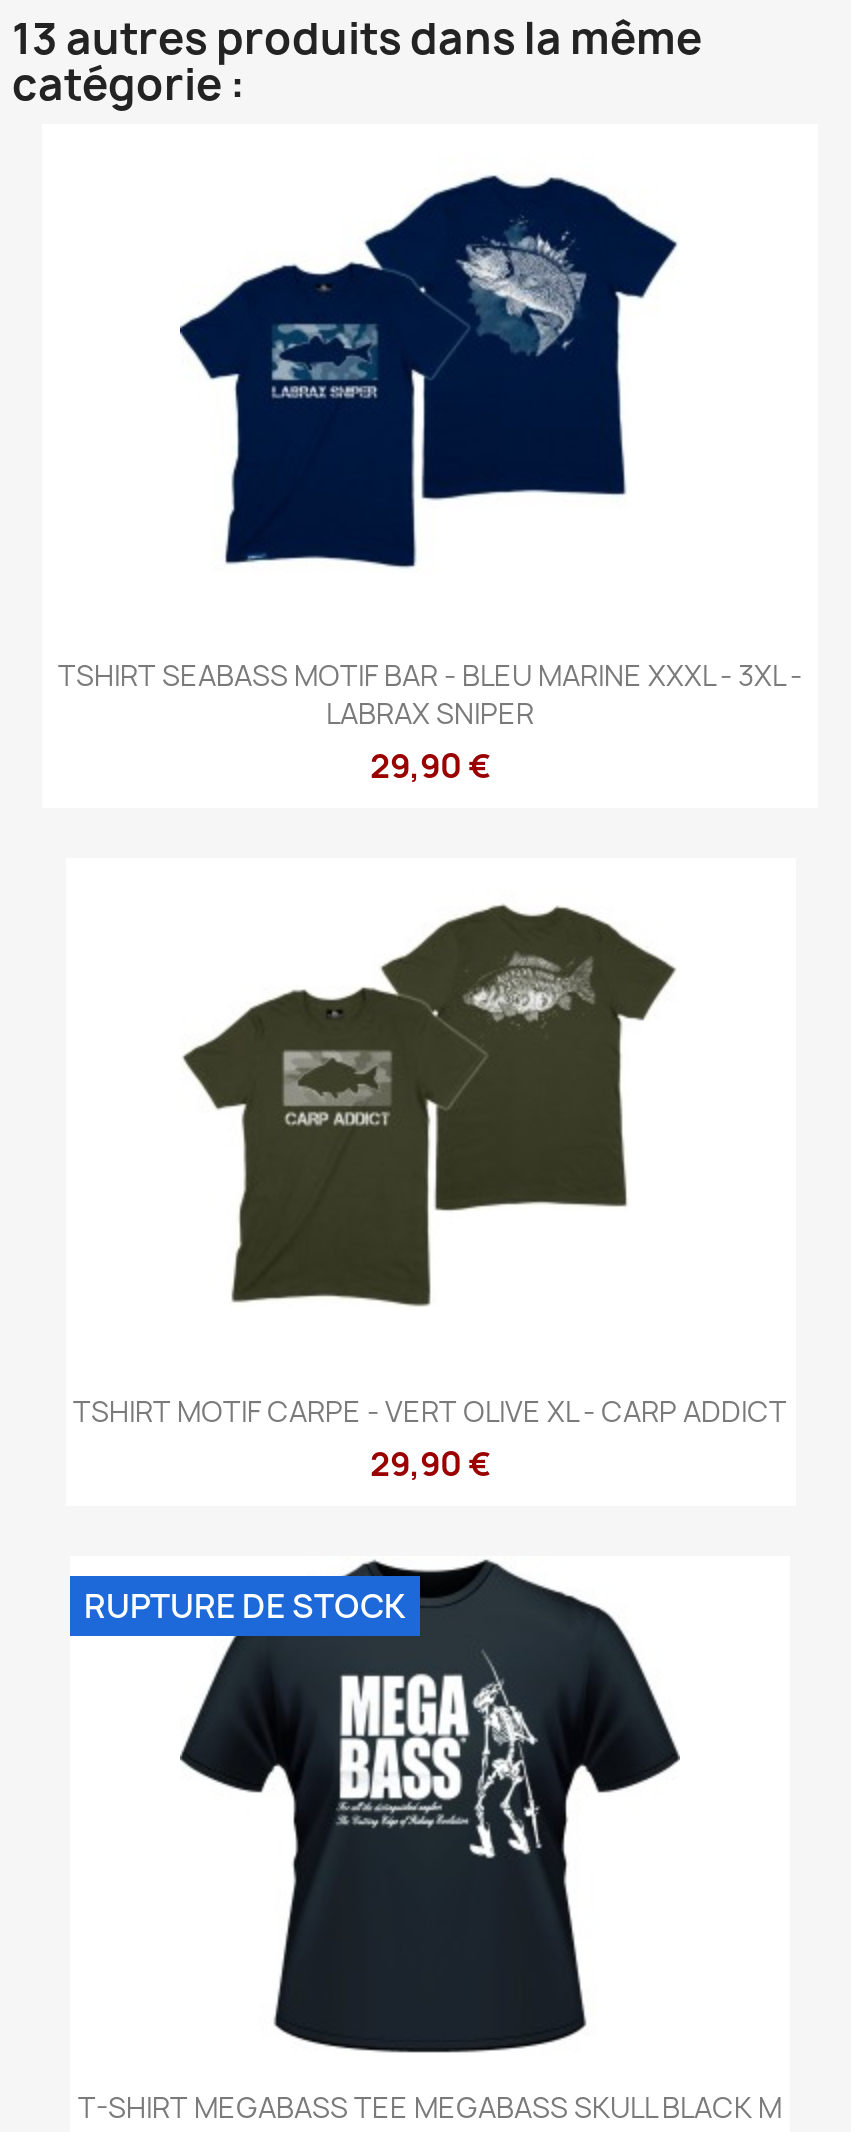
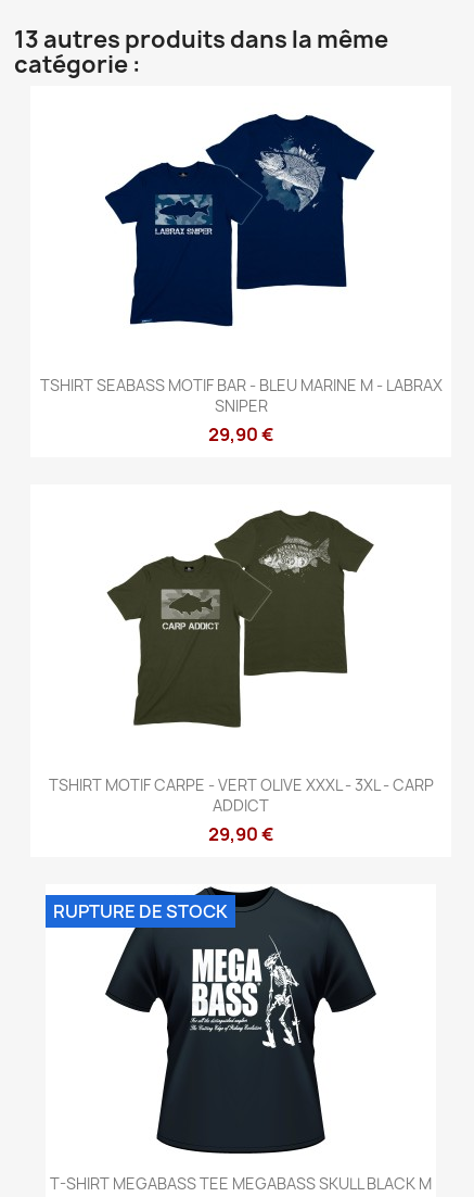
- TSHIRT SEABASS MOTIF BAR - BLEU MARINE XXXL - 3XL -
- LABRAX SNIPER
+ TSHIRT SEABASS MOTIF BAR - BLEU MARINE M - LABRAX
+ SNIPER

- TSHIRT MOTIF CARPE - VERT OLIVE XL - CARP ADDICT
+ TSHIRT MOTIF CARPE - VERT OLIVE XXXL - 3XL - CARP
+ ADDICT
